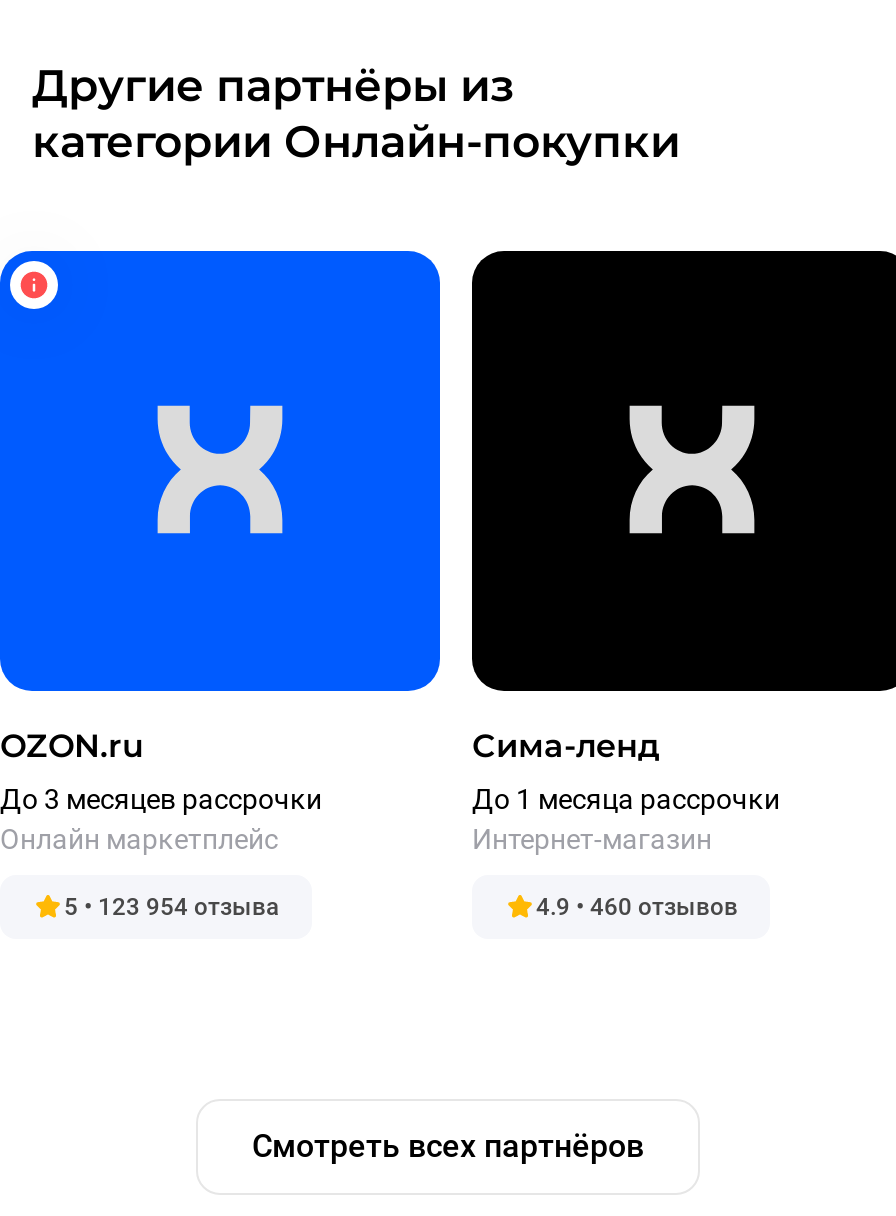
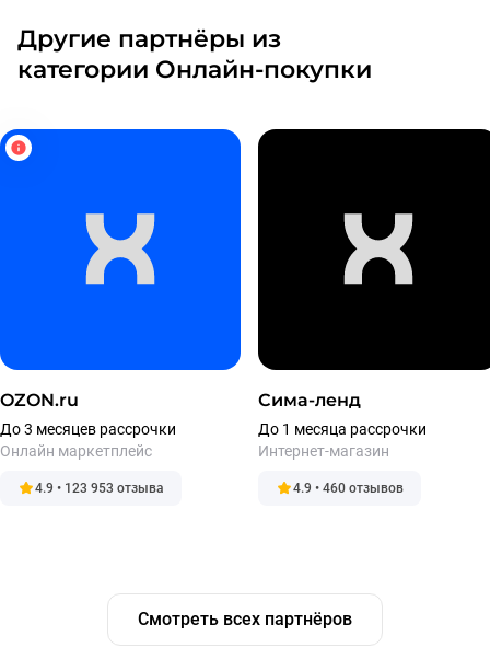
- 5 • 123 954 отзыва
+ 4.9 • 123 953 отзыва
